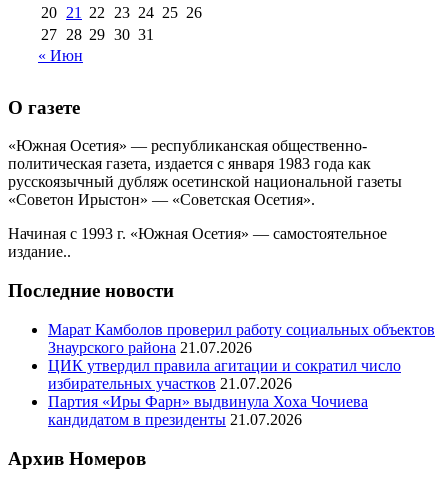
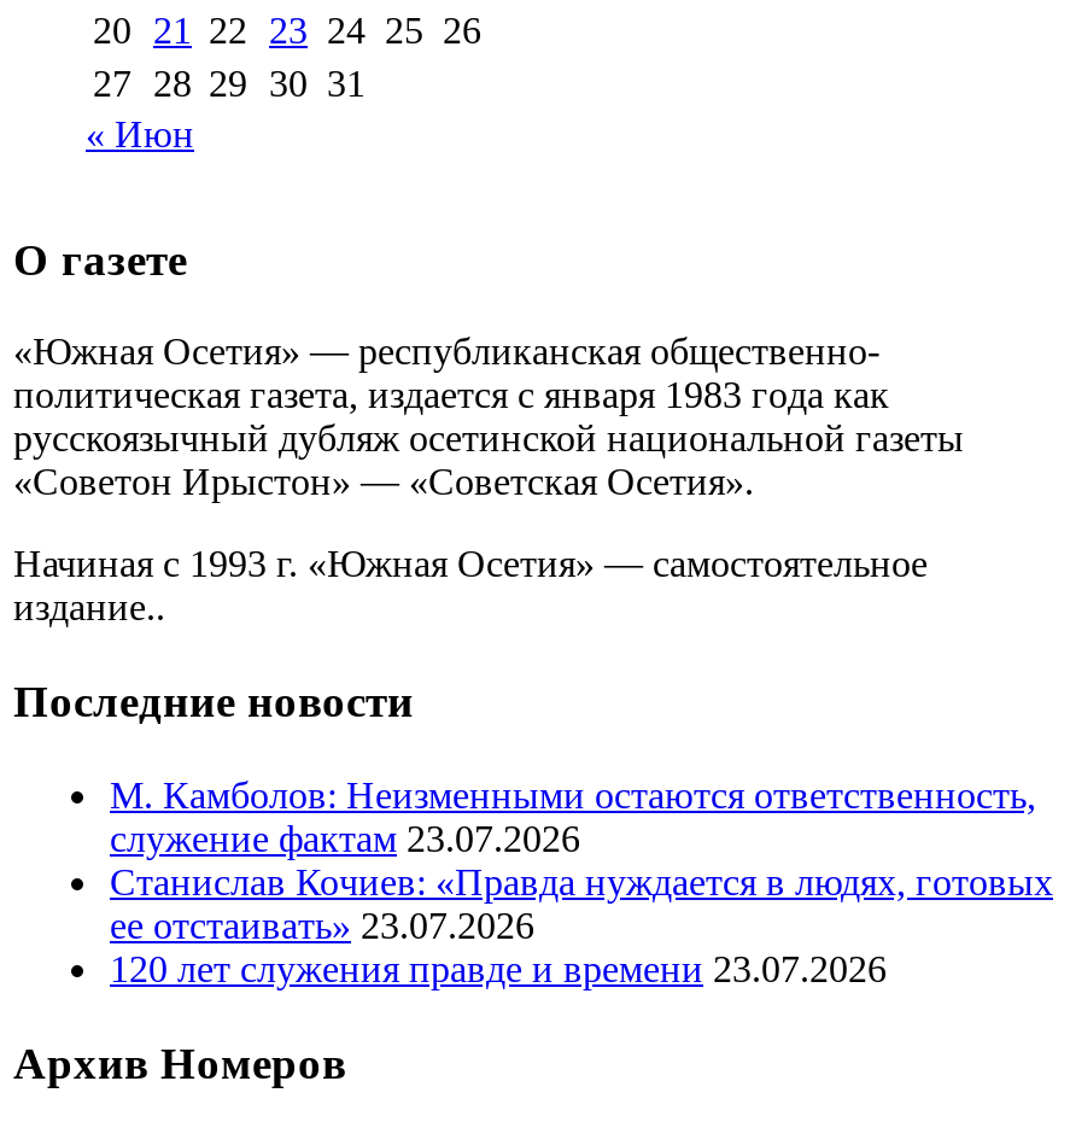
- Марат Камболов проверил работу социальных объектов
- Знаурского района 21.07.2026
- ЦИК утвердил правила агитации и сократил число
- избирательных участков 21.07.2026
- Партия «Иры Фарн» выдвинула Хоха Чочиева
- кандидатом в президенты 21.07.2026
+ М. Камболов: Неизменными остаются ответственность,
+ служение фактам 23.07.2026
+ Станислав Кочиев: «Правда нуждается в людях, готовых
+ ее отстаивать» 23.07.2026
+ 120 лет служения правде и времени 23.07.2026
